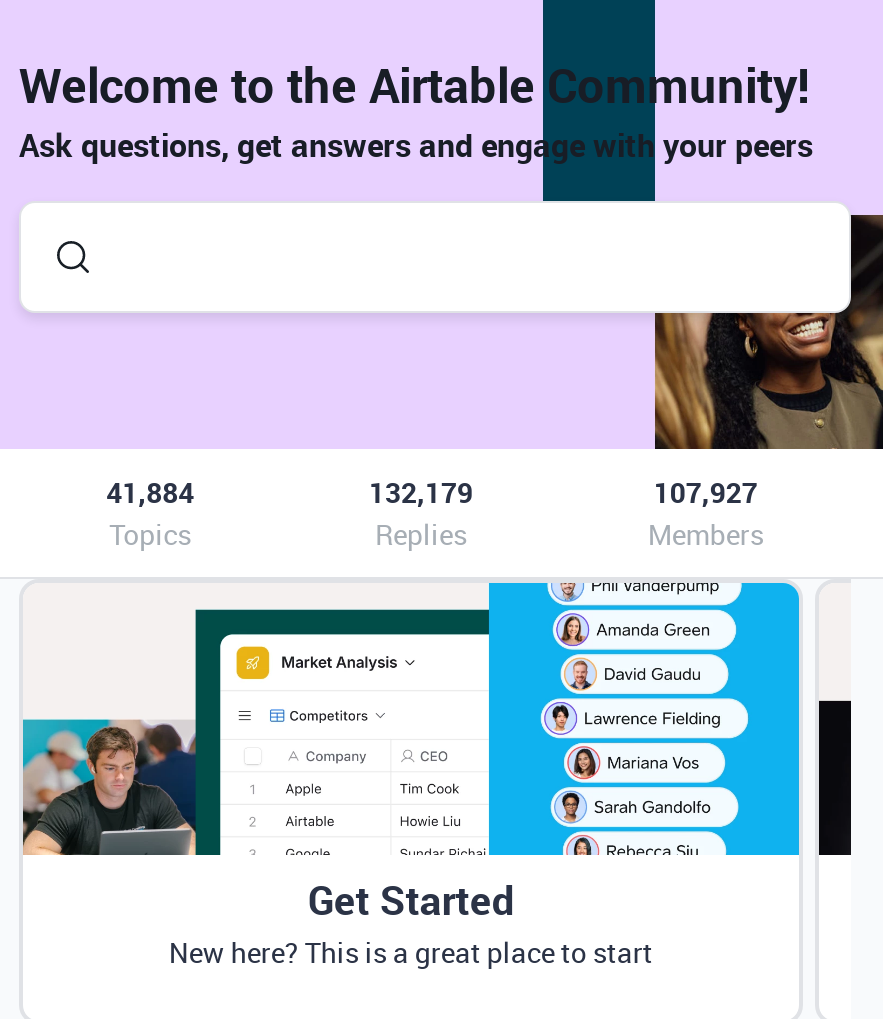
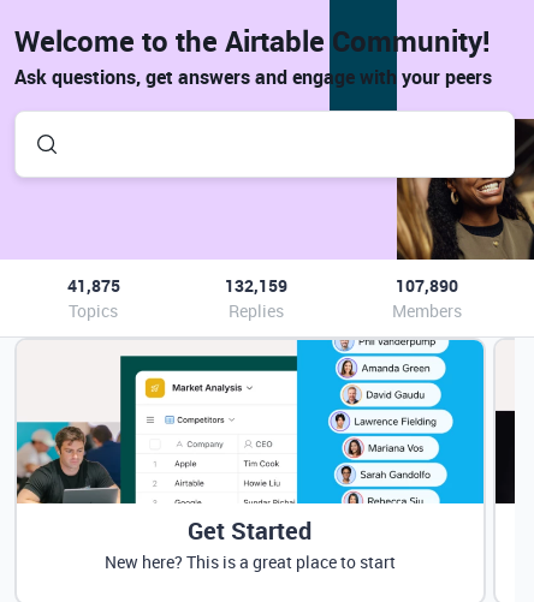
- 41,884
+ 41,875

- 132,179
+ 132,159

- 107,927
+ 107,890
